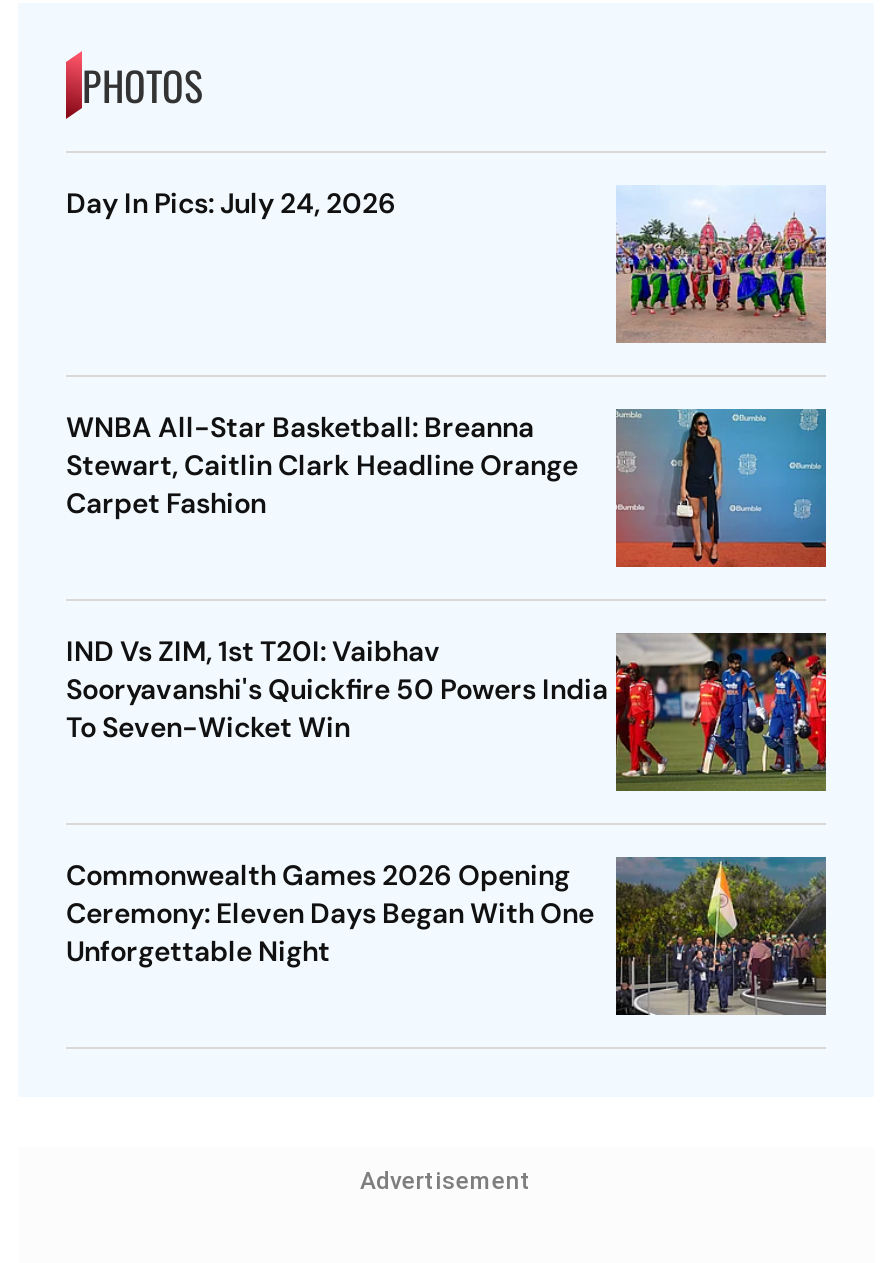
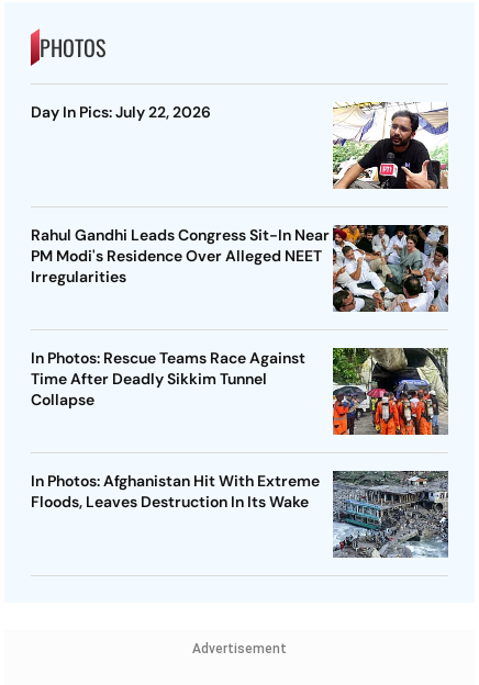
- Day In Pics: July 24, 2026
+ Day In Pics: July 22, 2026

- [image]
+ [image]

- [image]
- WNBA All-Star Basketball: Breanna
- Stewart, Caitlin Clark Headline Orange
- Carpet Fashion
+ [image]
+ Rahul Gandhi Leads Congress Sit-In Near
+ PM Modi's Residence Over Alleged NEET
+ Irregularities

- [image]
- IND Vs ZIM, 1st T20I: Vaibhav
- Sooryavanshi's Quickfire 50 Powers India
- To Seven-Wicket Win
+ [image]
+ In Photos: Rescue Teams Race Against
+ Time After Deadly Sikkim Tunnel
+ Collapse

- [image]
- Commonwealth Games 2026 Opening
- Ceremony: Eleven Days Began With One
- Unforgettable Night
+ [image]
+ In Photos: Afghanistan Hit With Extreme
+ Floods, Leaves Destruction In Its Wake
